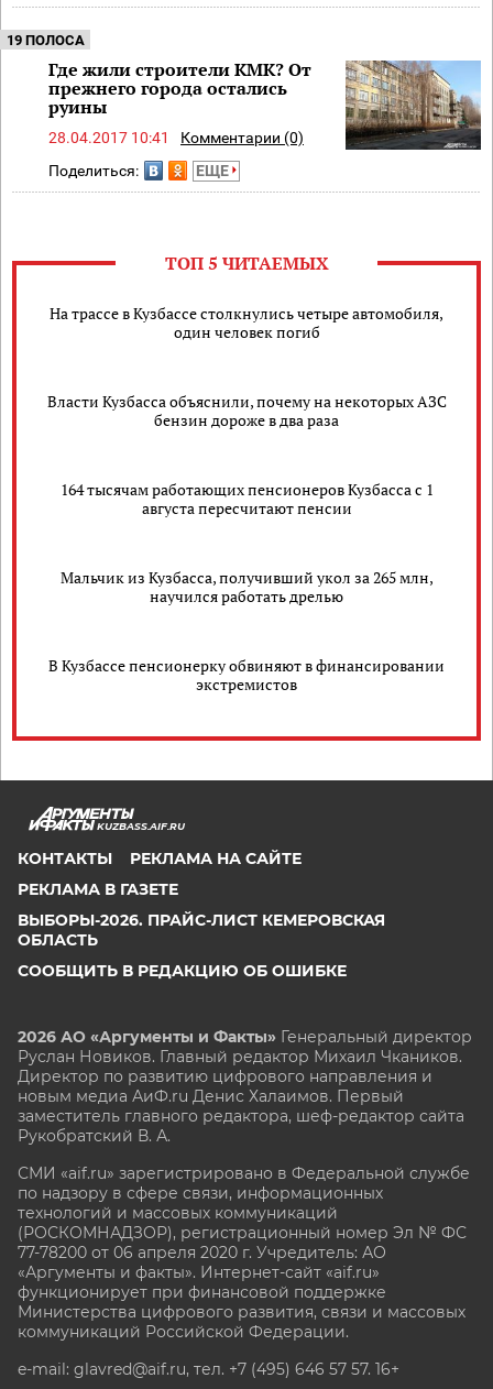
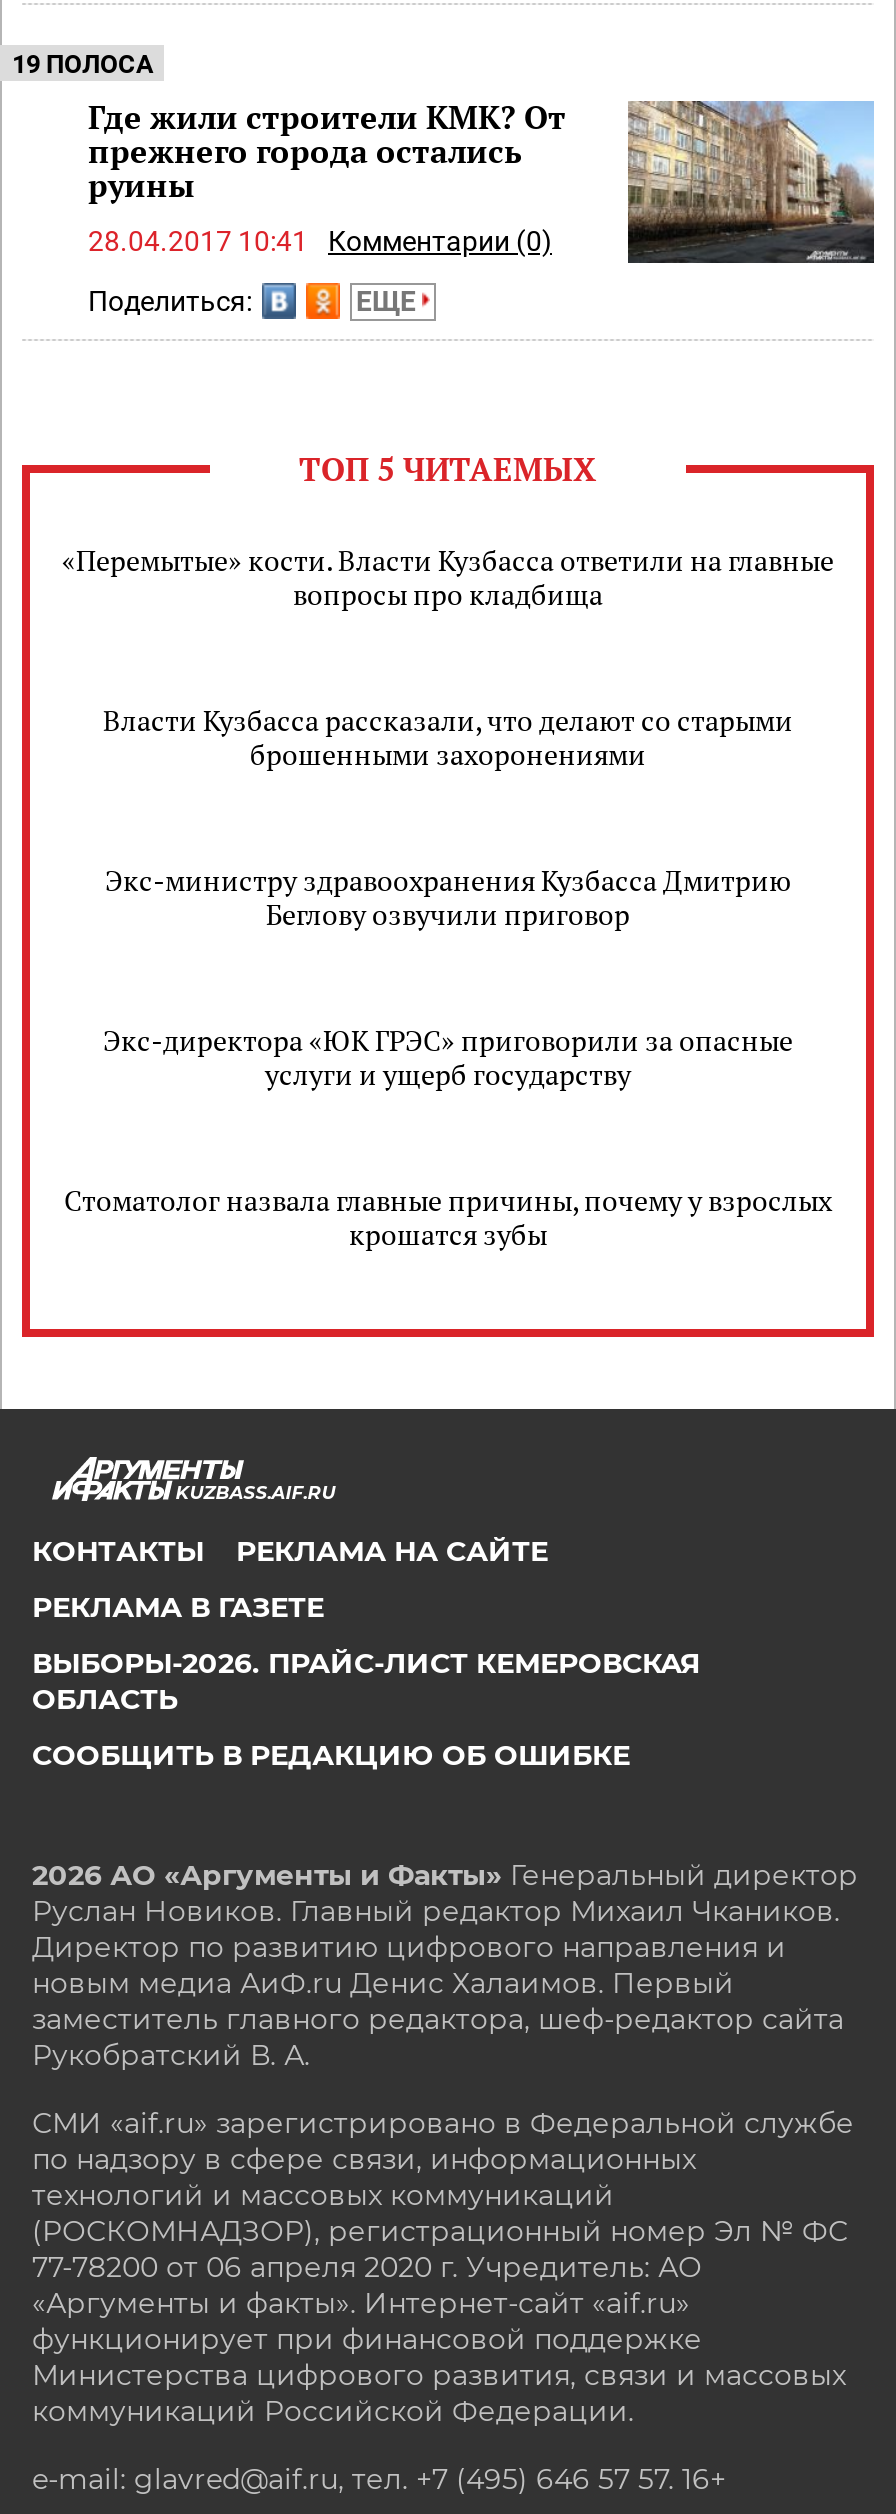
- На трассе в Кузбассе столкнулись четыре автомобиля,
- один человек погиб
+ «Перемытые» кости. Власти Кузбасса ответили на главные
+ вопросы про кладбища

- Власти Кузбасса объяснили, почему на некоторых АЗС
- бензин дороже в два раза
+ Власти Кузбасса рассказали, что делают со старыми
+ брошенными захоронениями

- 164 тысячам работающих пенсионеров Кузбасса с 1
- августа пересчитают пенсии
+ Экс-министру здравоохранения Кузбасса Дмитрию
+ Беглову озвучили приговор

- Мальчик из Кузбасса, получивший укол за 265 млн,
- научился работать дрелью
+ Экс-директора «ЮК ГРЭС» приговорили за опасные
+ услуги и ущерб государству

- В Кузбассе пенсионерку обвиняют в финансировании
- экстремистов
+ Стоматолог назвала главные причины, почему у взрослых
+ крошатся зубы
